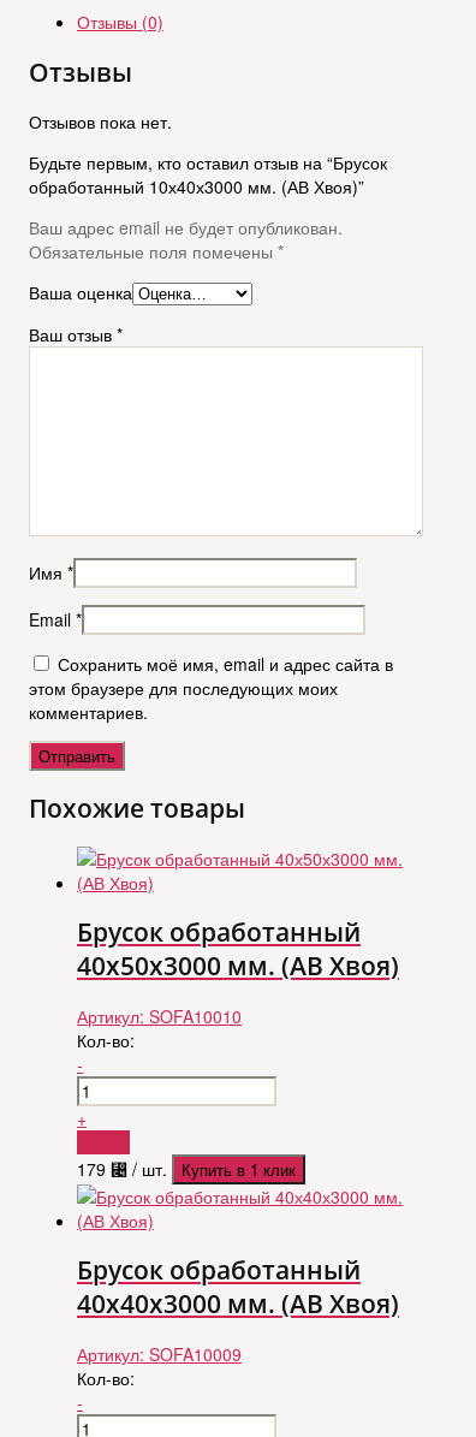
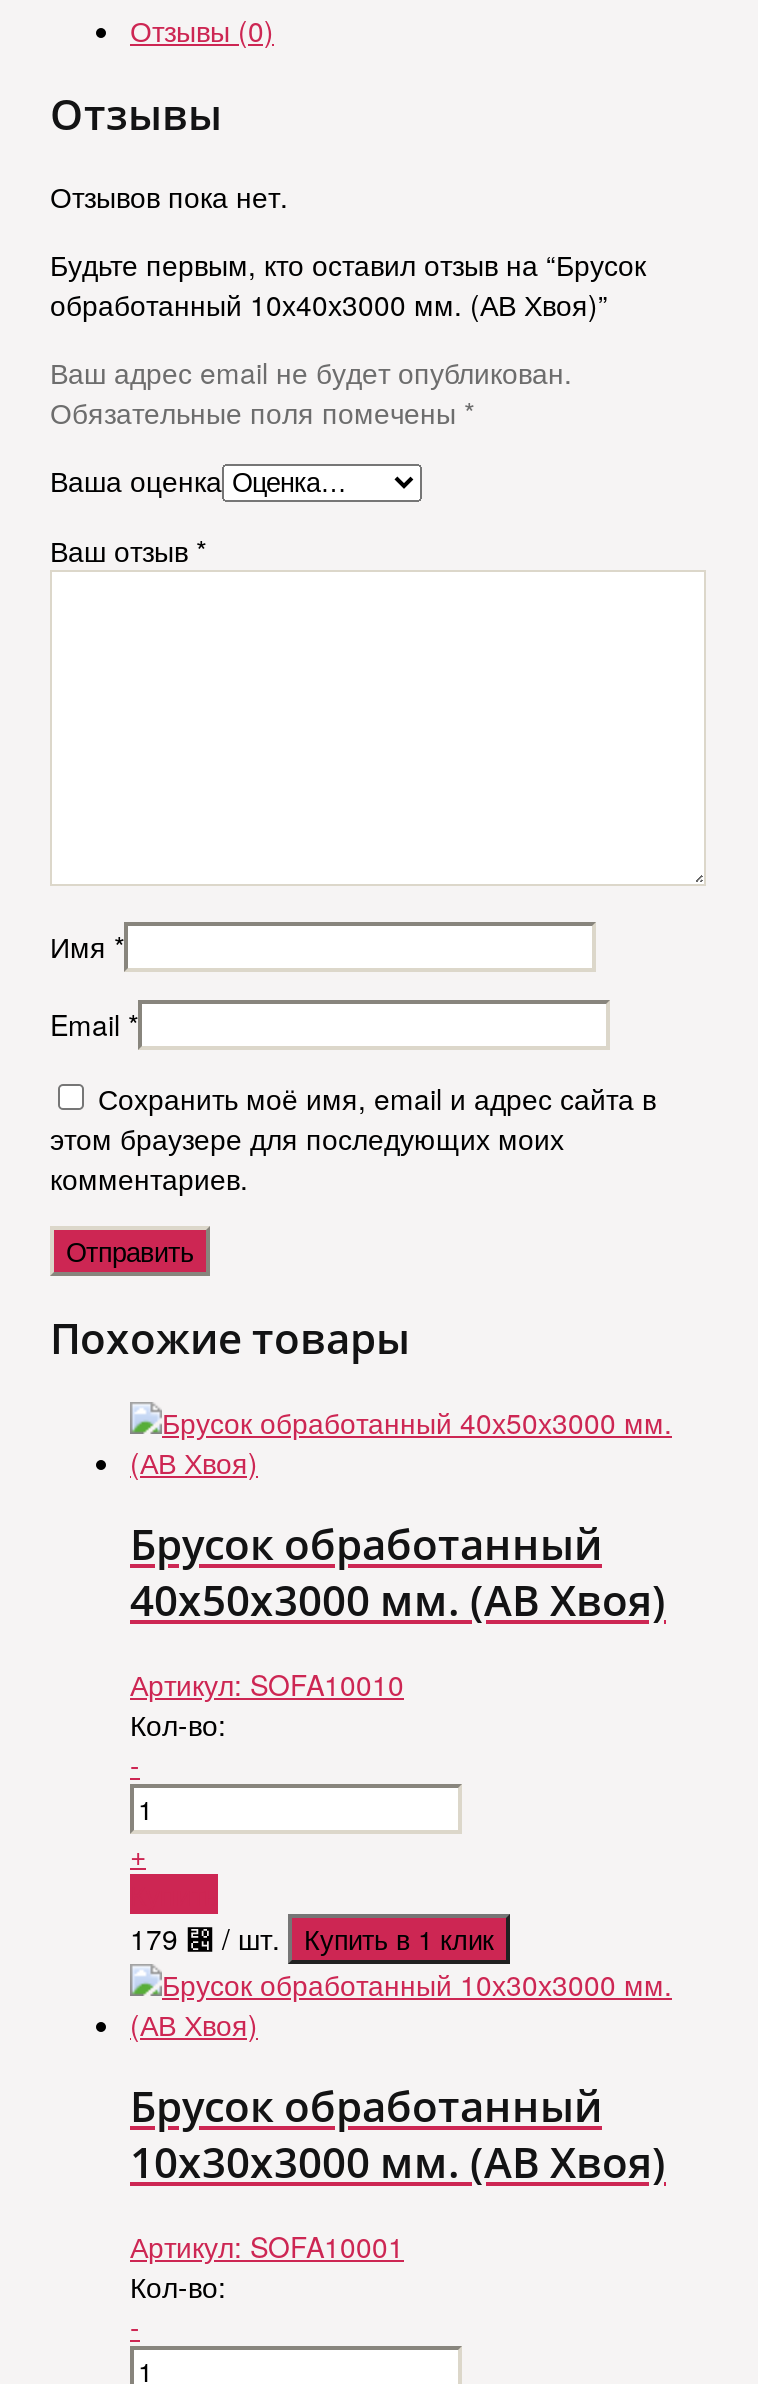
- 40х40х3000 мм. (АВ Хвоя)
+ 10х30х3000 мм. (АВ Хвоя)

- Артикул: SOFA10009
+ Артикул: SOFA10001
